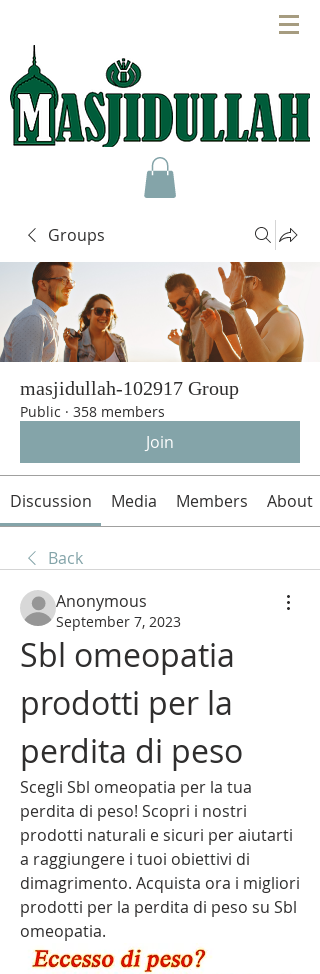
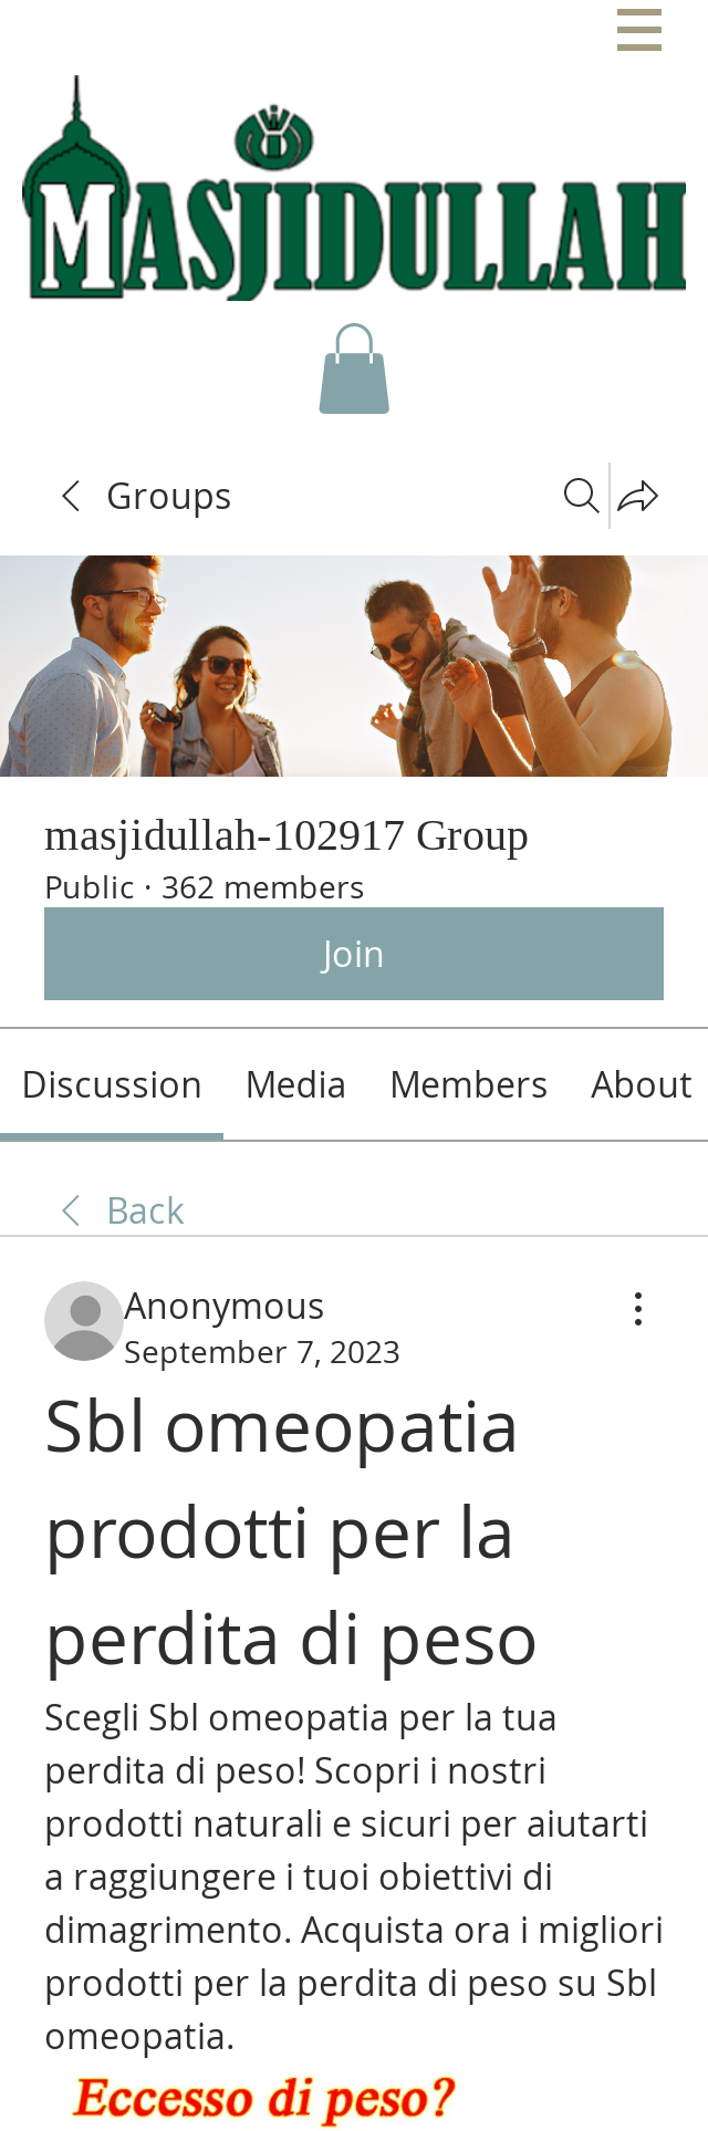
- Public · 358 members
+ Public · 362 members
